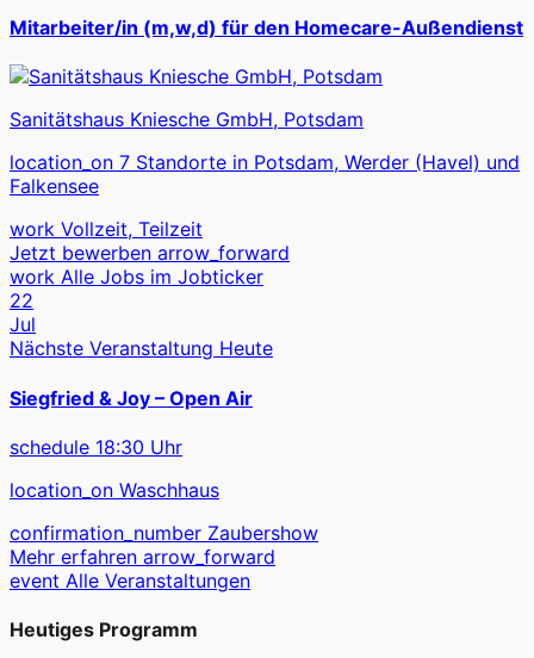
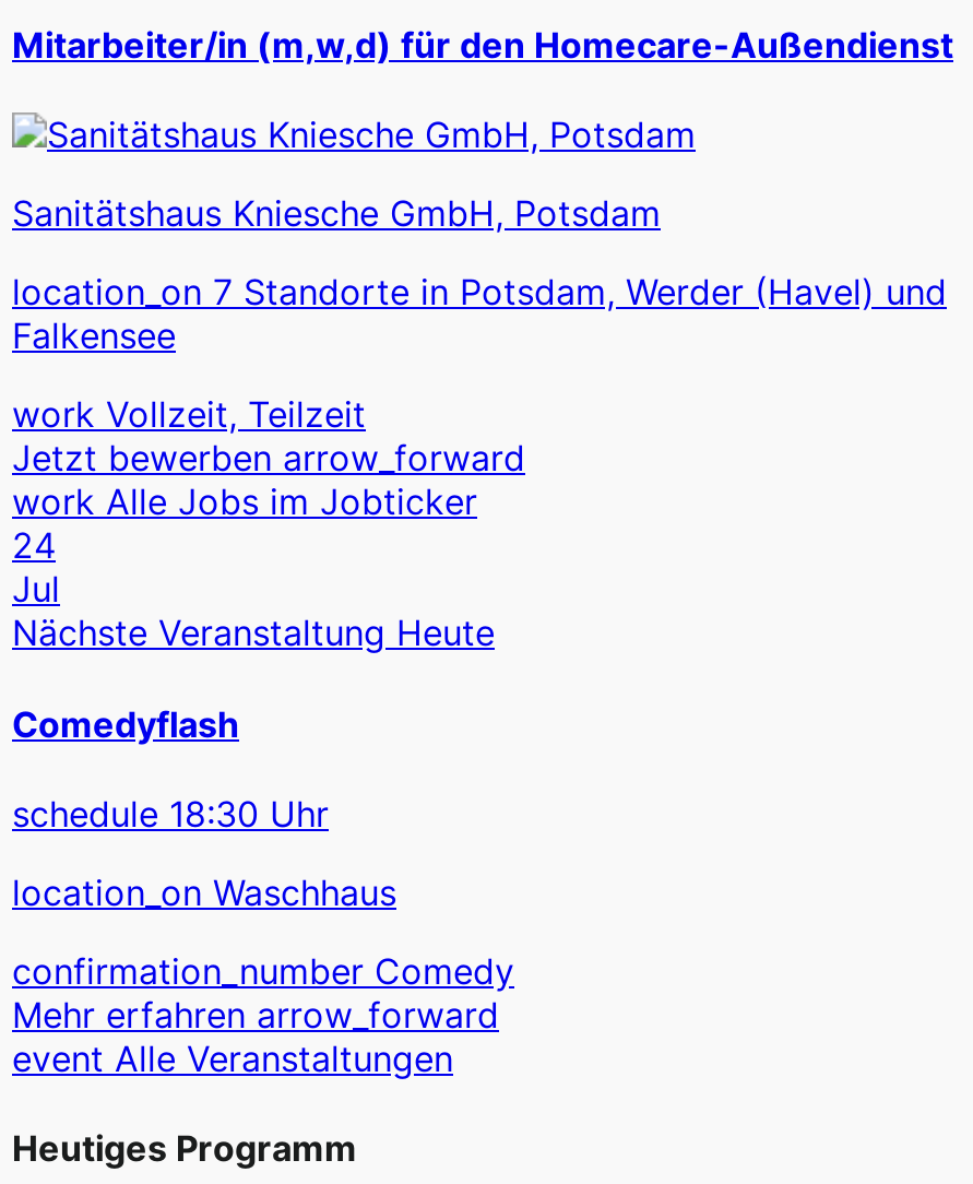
- 22
+ 24

- Siegfried & Joy – Open Air
+ Comedyflash

- confirmation_number Zaubershow
+ confirmation_number Comedy
